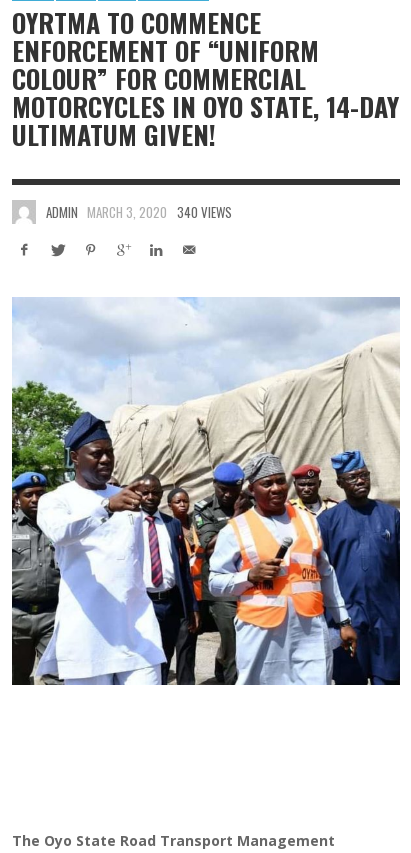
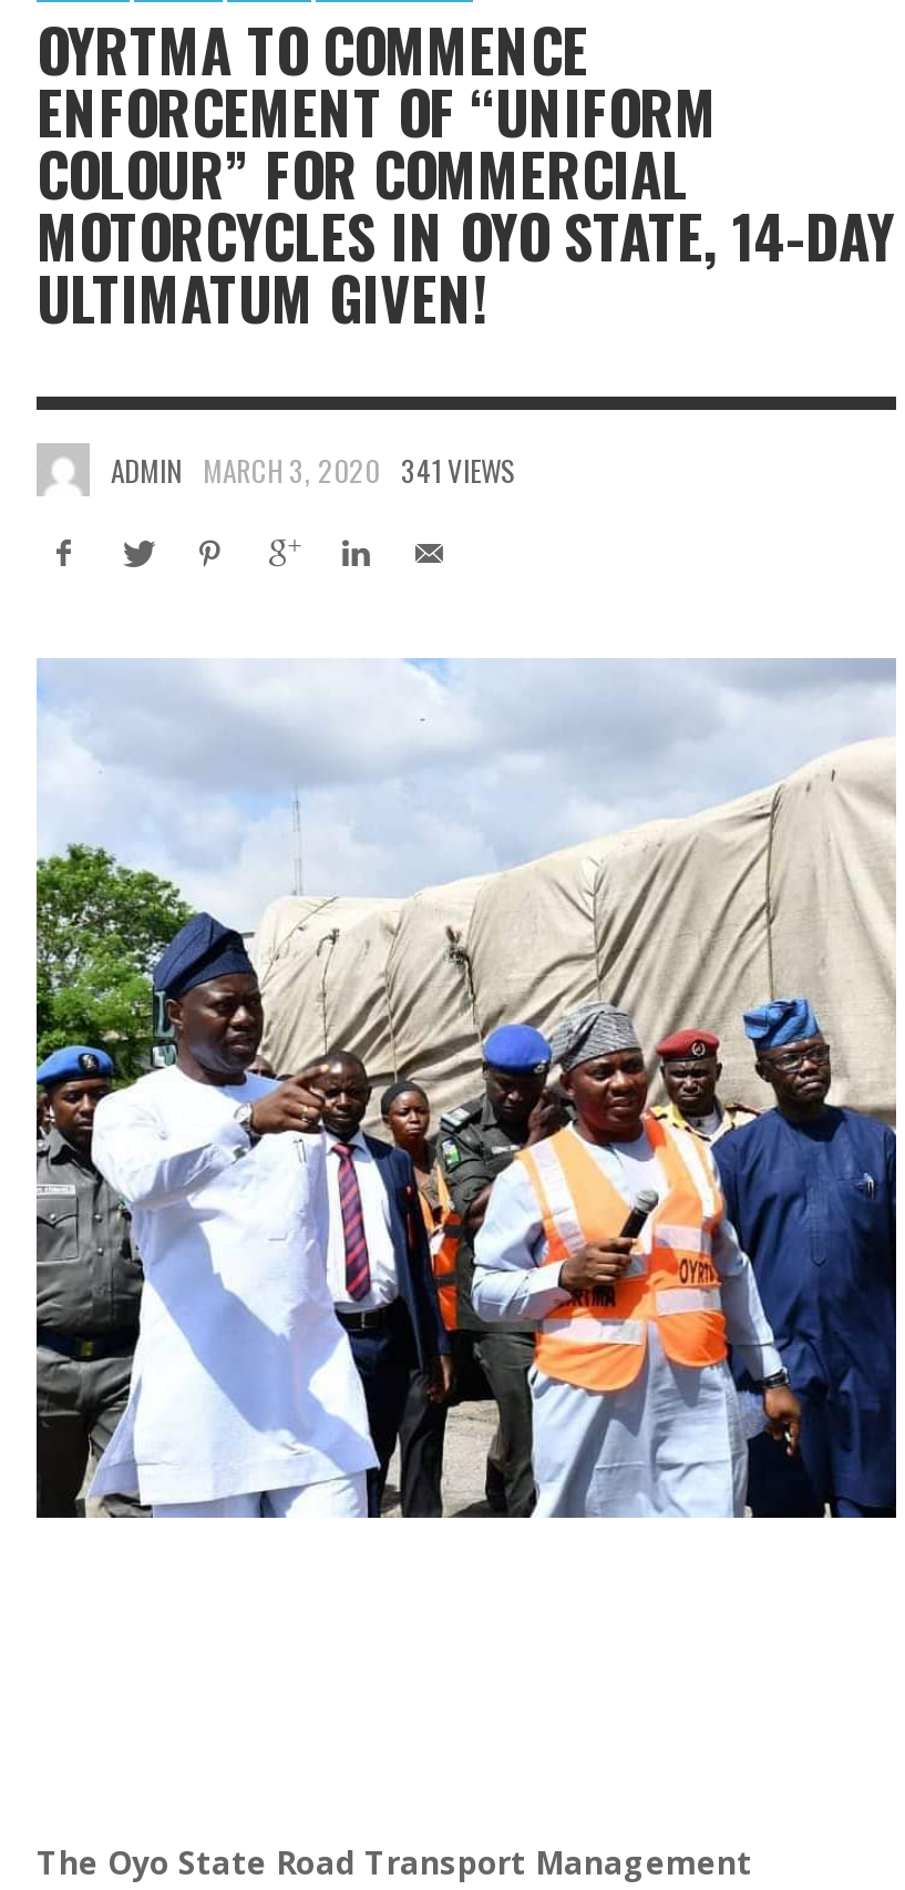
- ADMIN MARCH 3, 2020 340 VIEWS
+ ADMIN MARCH 3, 2020 341 VIEWS
